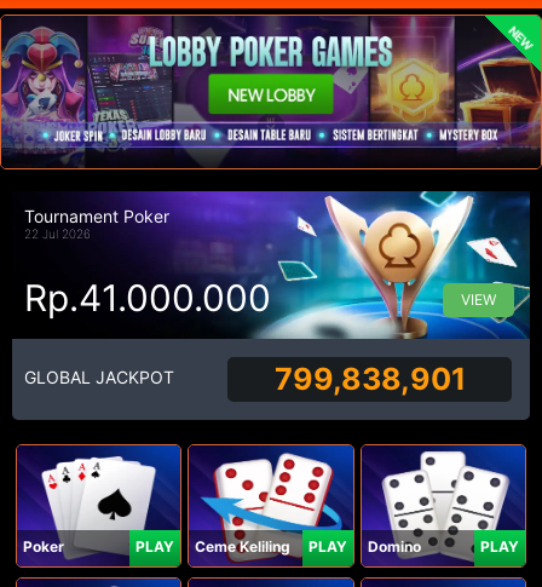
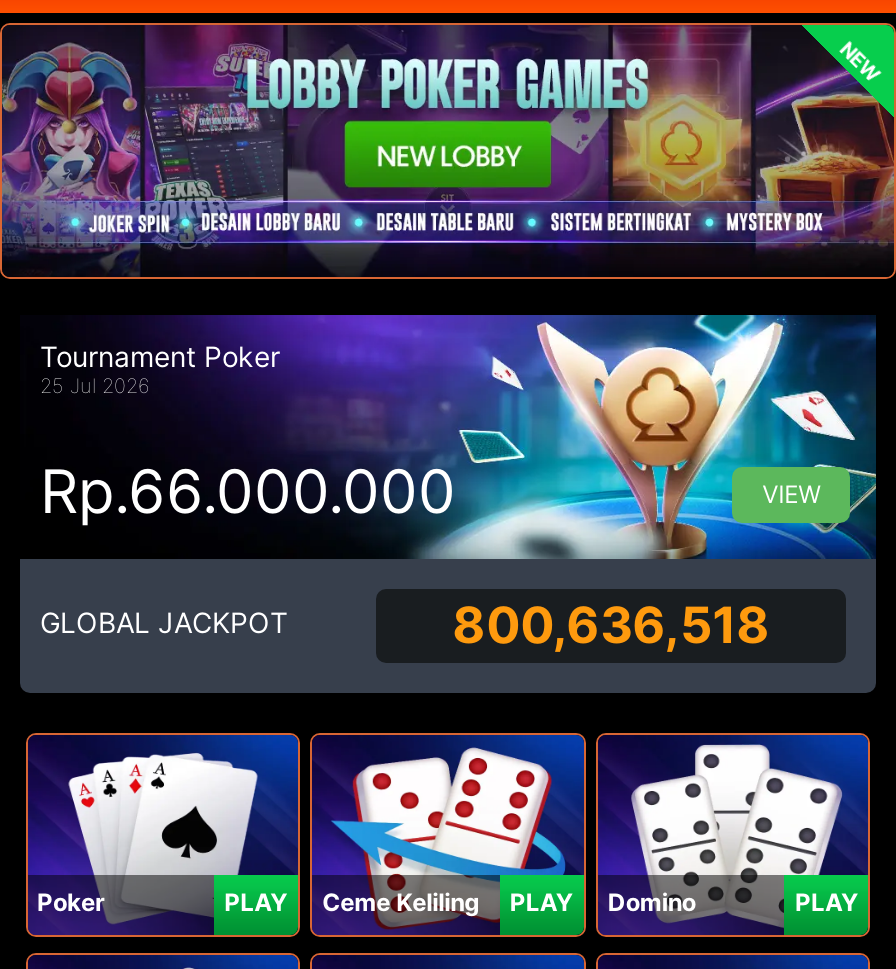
- 22 Jul 2026
+ 25 Jul 2026

- Rp.41.000.000
+ Rp.66.000.000

- 799,838,901
+ 800,636,518
